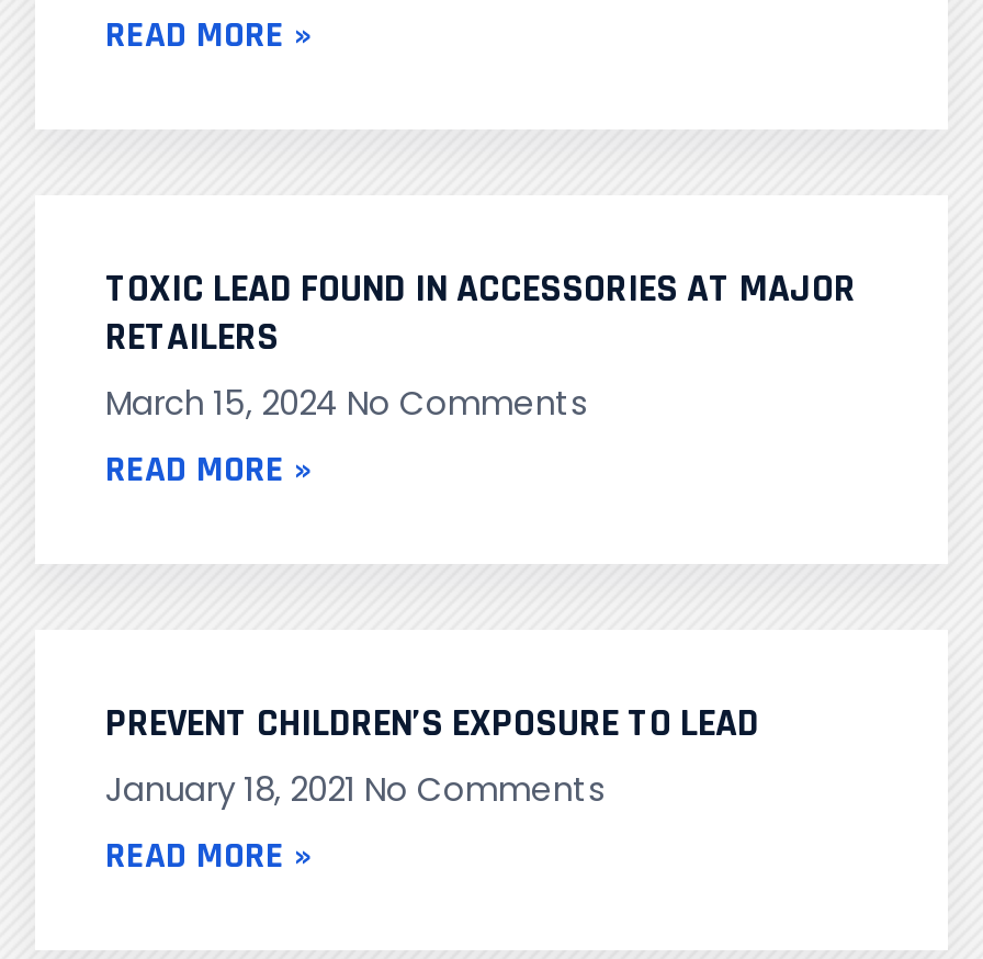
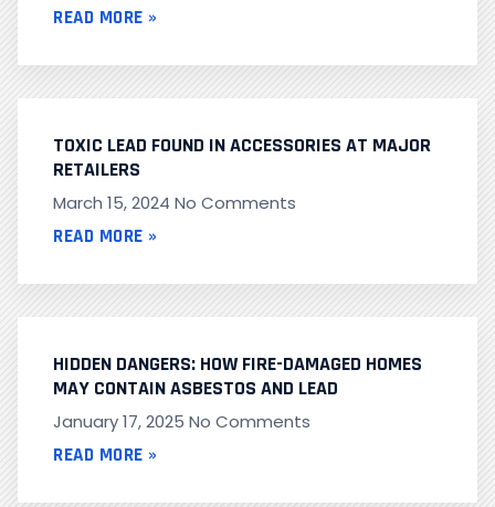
- PREVENT CHILDREN’S EXPOSURE TO LEAD
- January 18, 2021 No Comments
+ HIDDEN DANGERS: HOW FIRE-DAMAGED HOMES
+ MAY CONTAIN ASBESTOS AND LEAD
+ January 17, 2025 No Comments
